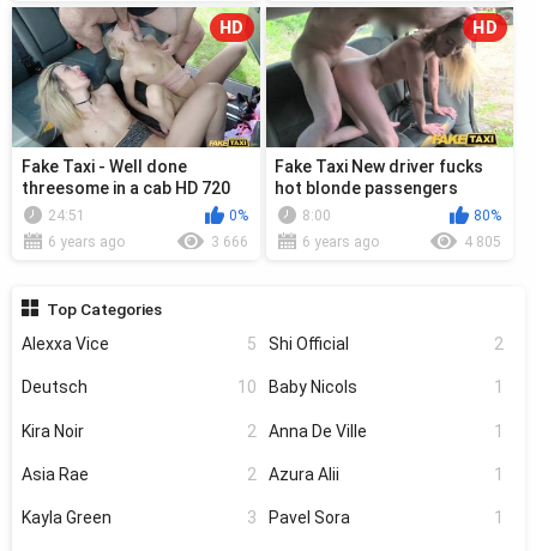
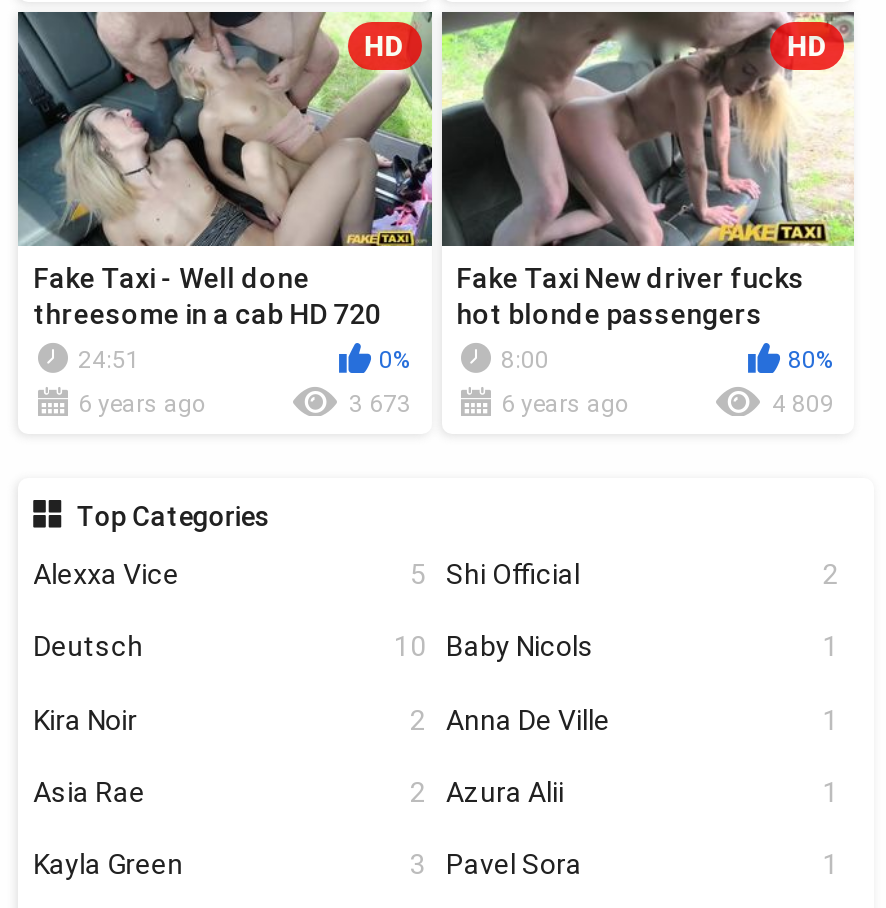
- 3 666
+ 3 673

- 4 805
+ 4 809
